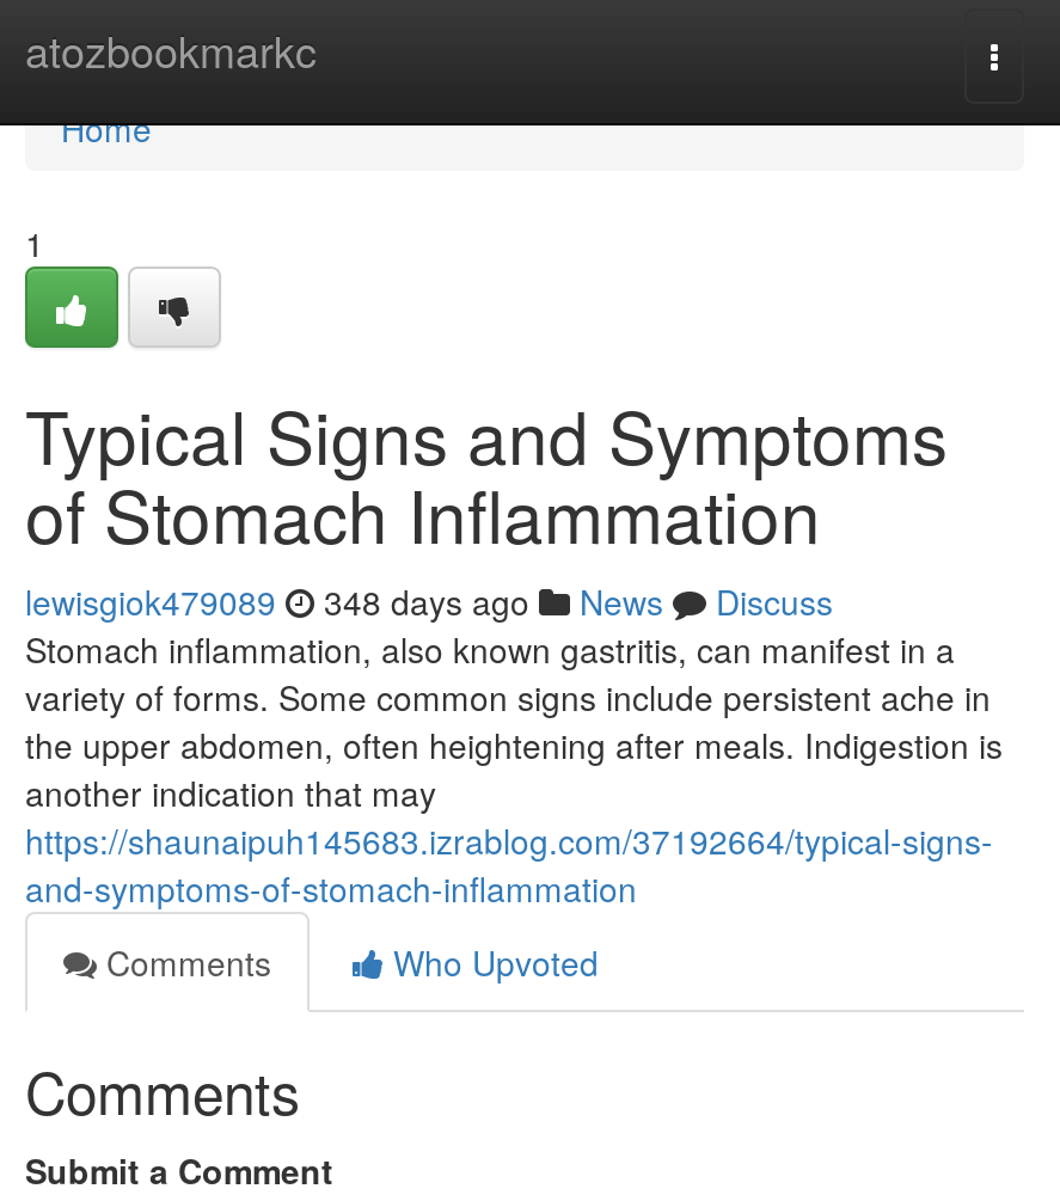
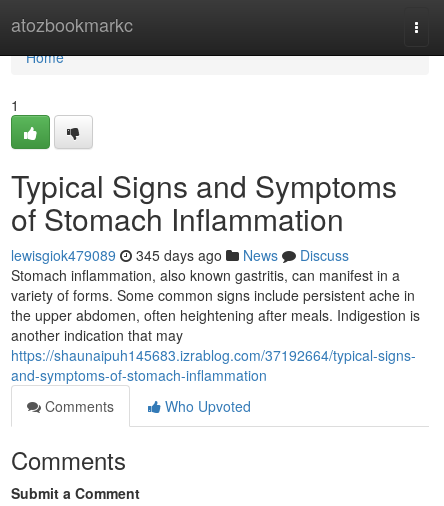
- lewisgiok479089 348 days ago News Discuss
+ lewisgiok479089 345 days ago News Discuss
